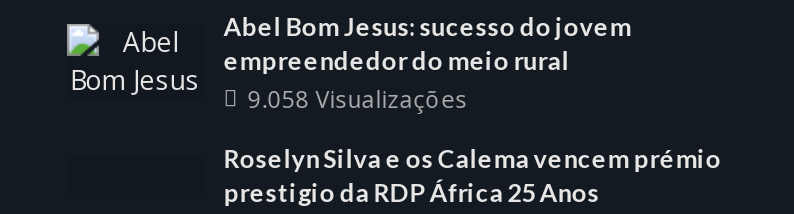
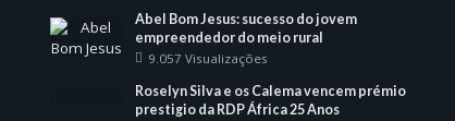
- 9.058 Visualizações
+ 9.057 Visualizações
